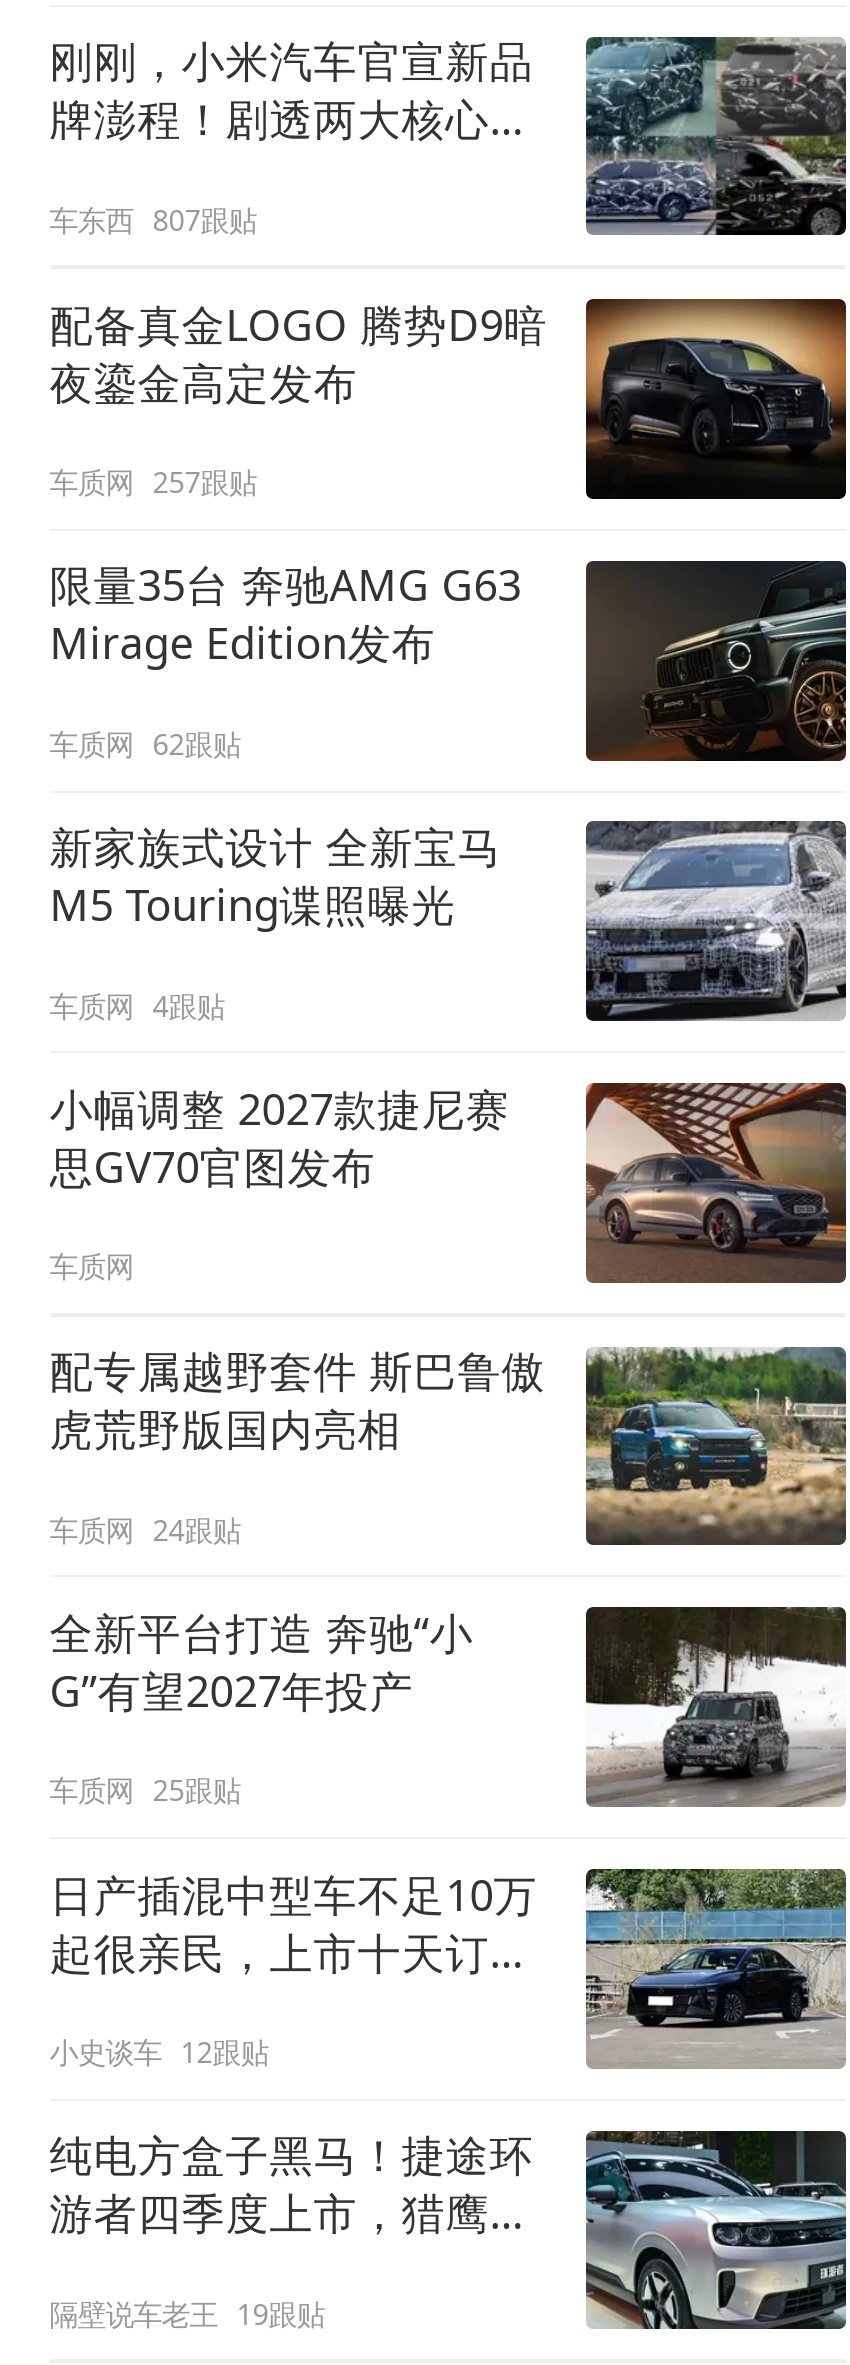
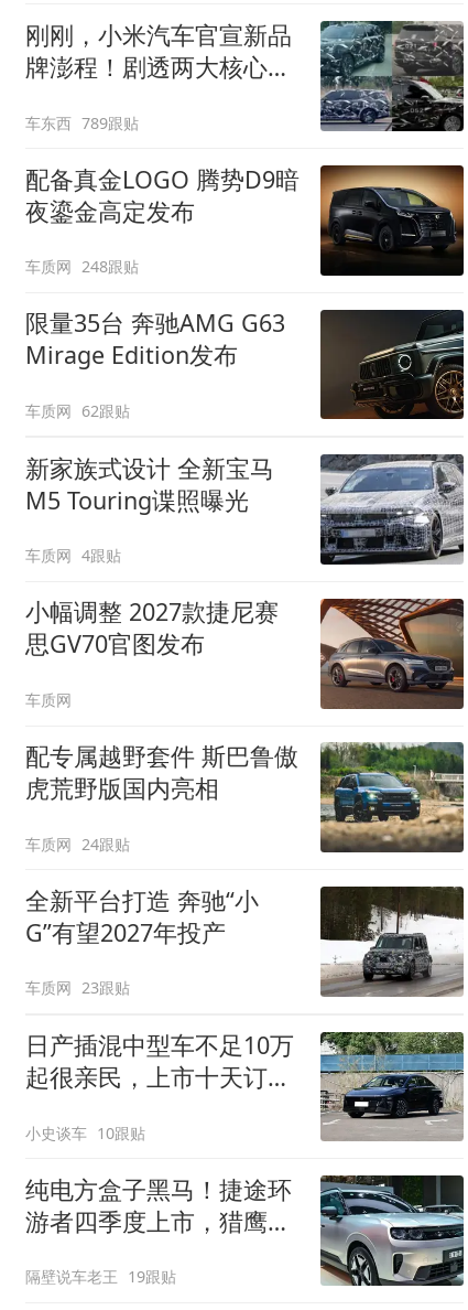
- 车东西 807跟贴
+ 车东西 789跟贴

- 车质网 257跟贴
+ 车质网 248跟贴

- 车质网 25跟贴
+ 车质网 23跟贴

- 小史谈车 12跟贴
+ 小史谈车 10跟贴
